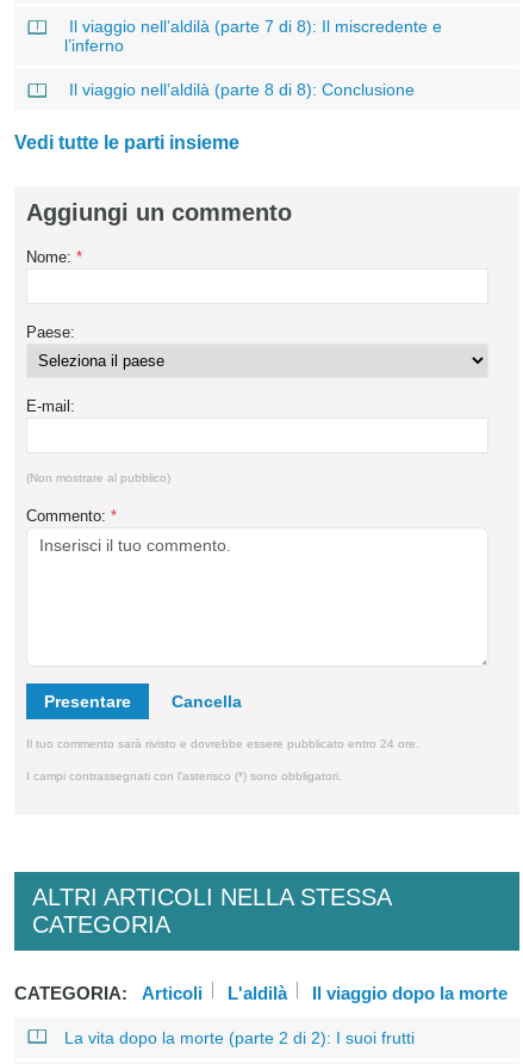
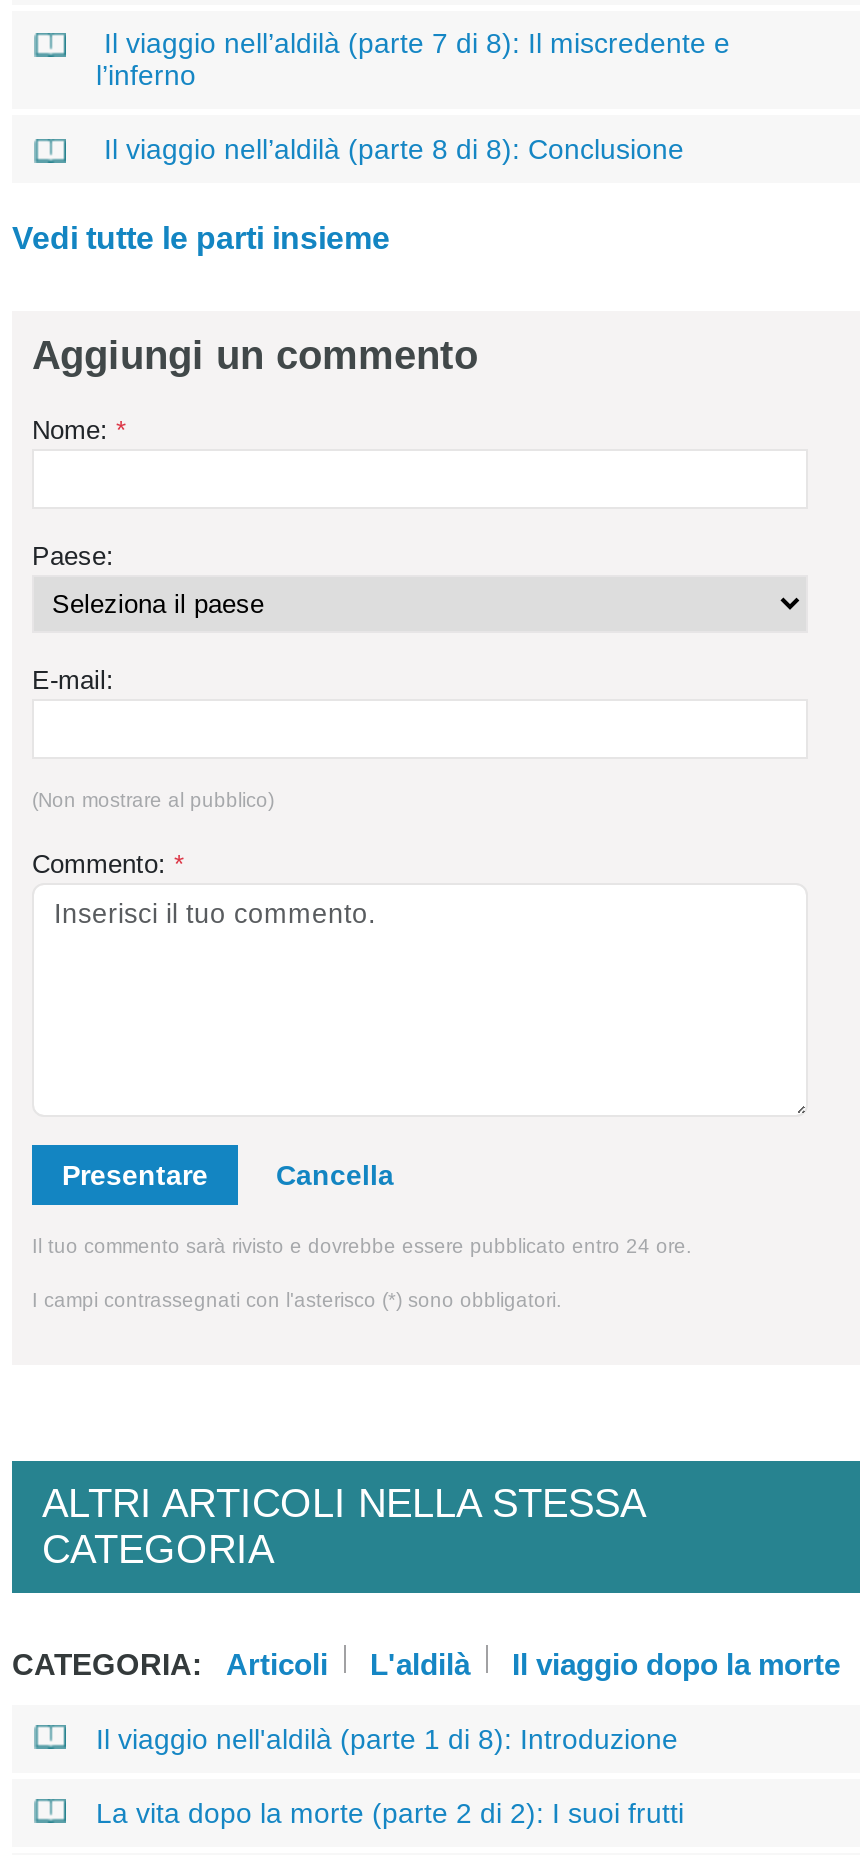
+ Il viaggio nell'aldilà (parte 1 di 8): Introduzione
